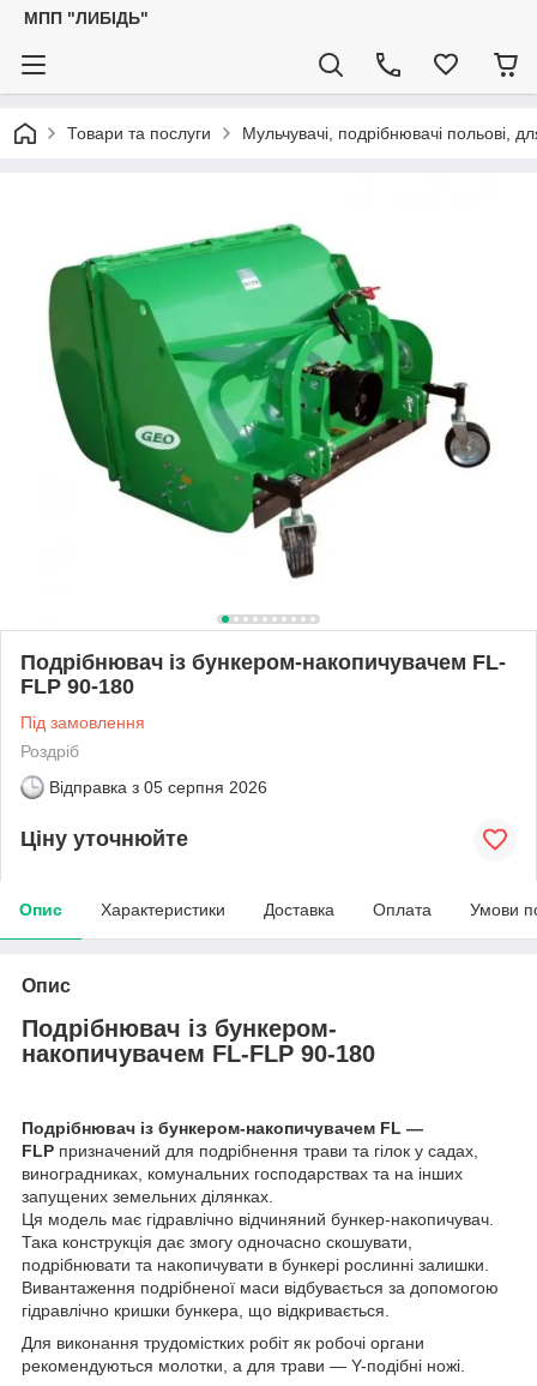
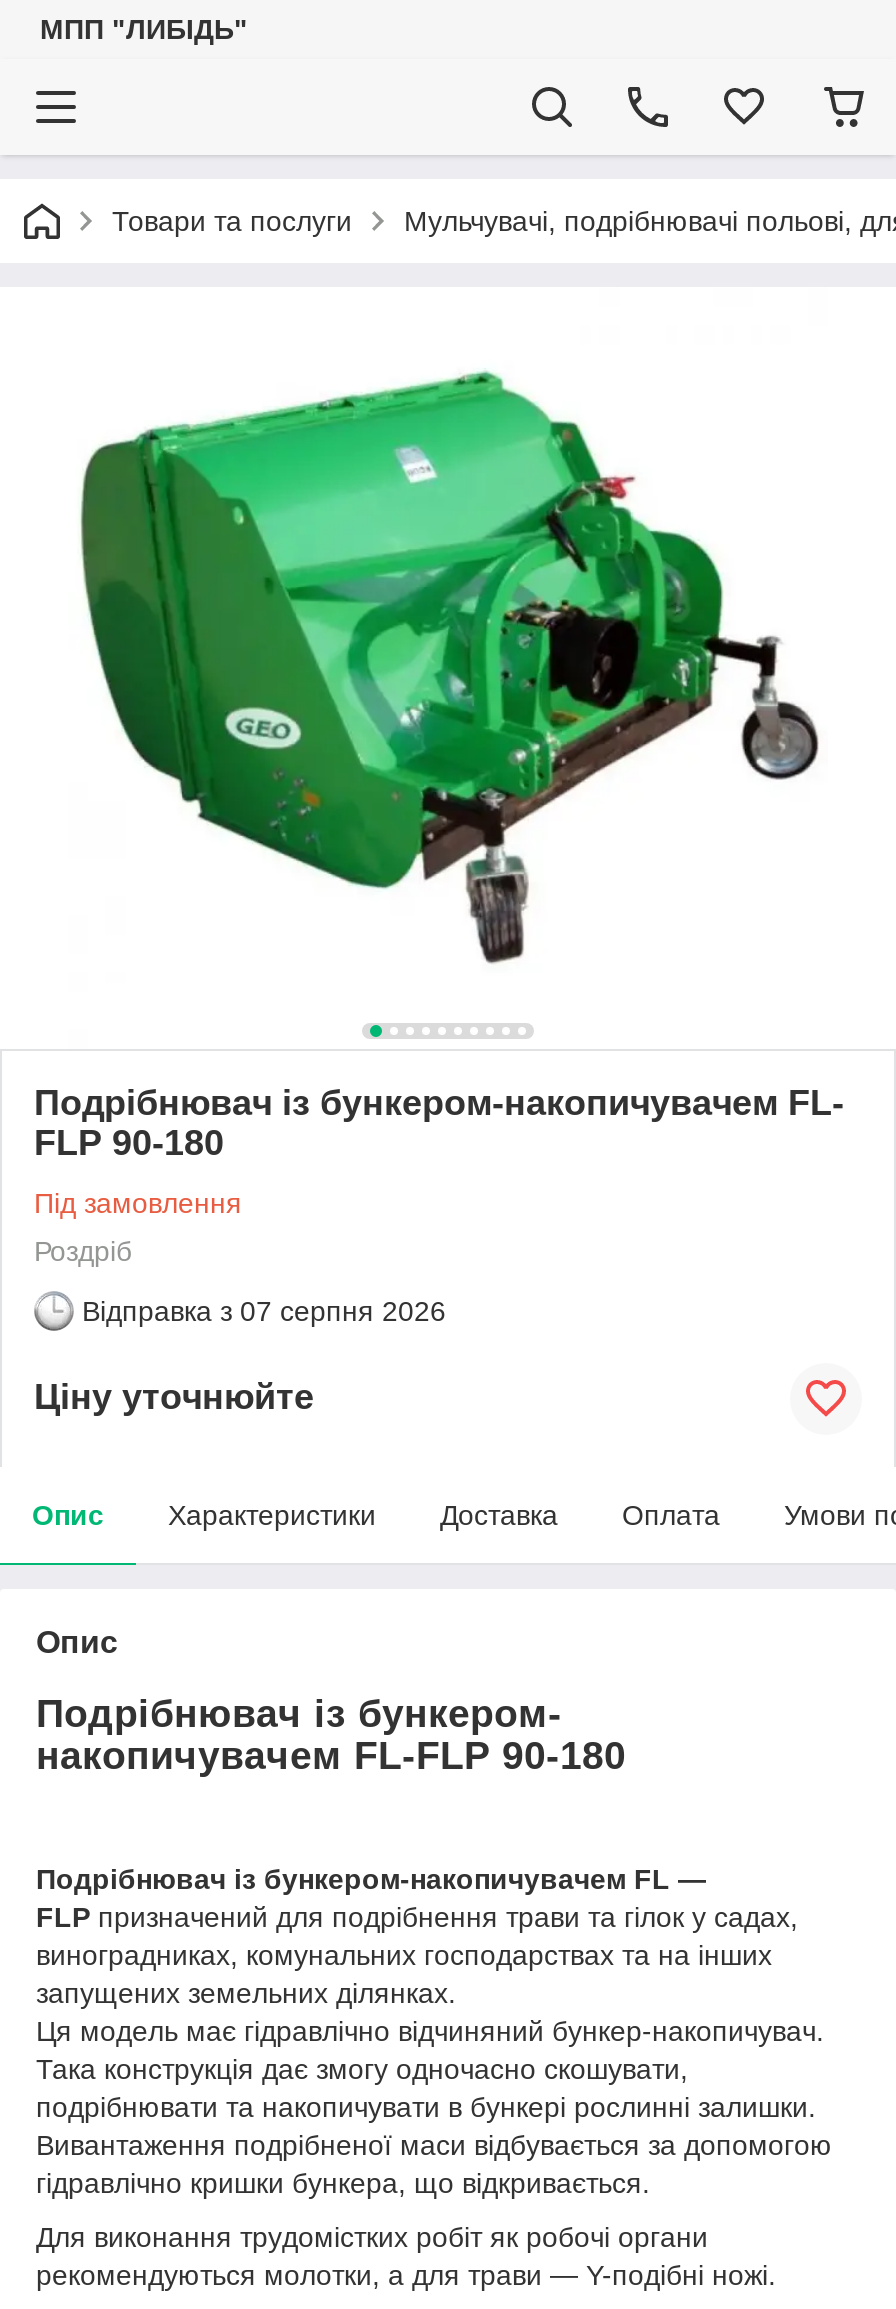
- Відправка з 05 серпня 2026
+ Відправка з 07 серпня 2026
